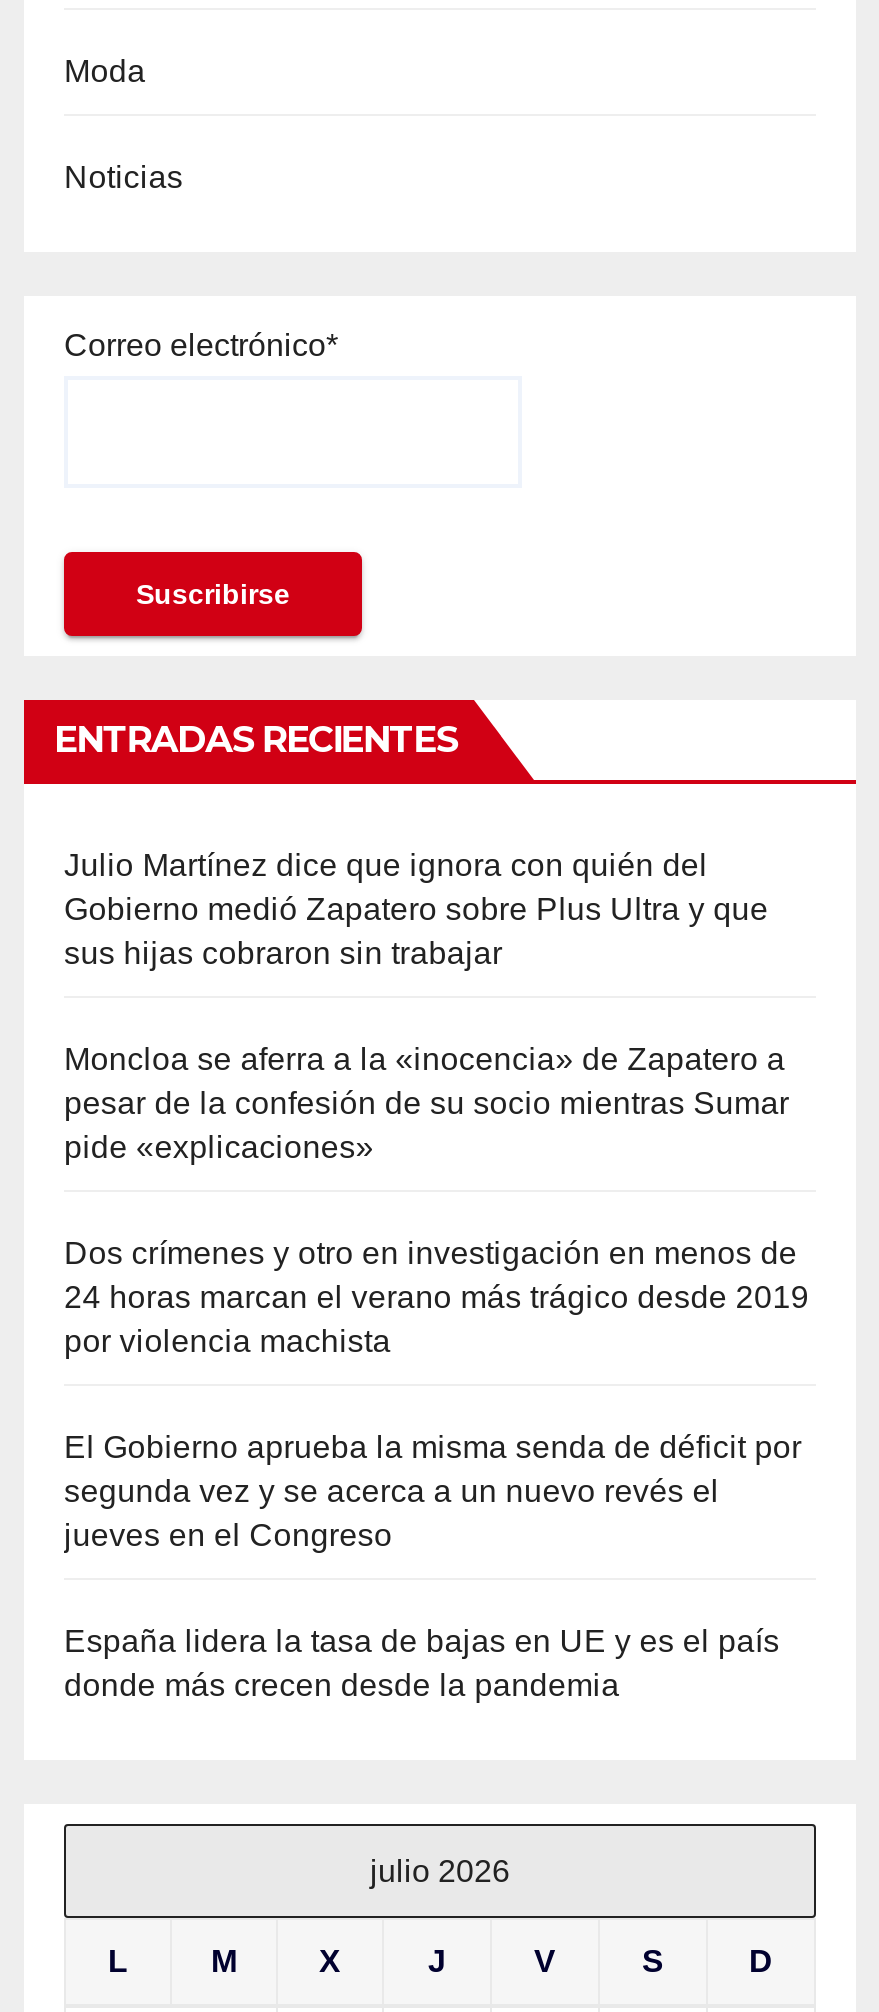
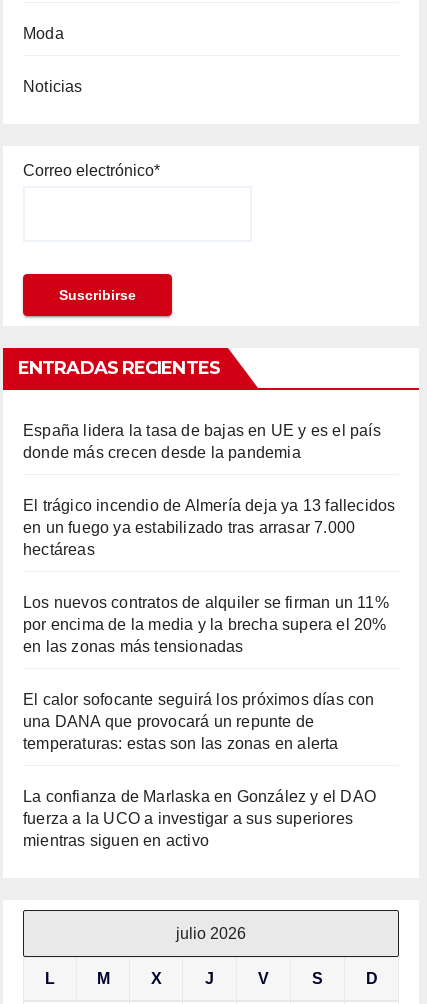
- Julio Martínez dice que ignora con quién del
- Gobierno medió Zapatero sobre Plus Ultra y que
- sus hijas cobraron sin trabajar
- Moncloa se aferra a la «inocencia» de Zapatero a
- pesar de la confesión de su socio mientras Sumar
- pide «explicaciones»
- Dos crímenes y otro en investigación en menos de
- 24 horas marcan el verano más trágico desde 2019
- por violencia machista
- El Gobierno aprueba la misma senda de déficit por
- segunda vez y se acerca a un nuevo revés el
- jueves en el Congreso

moved up: España lidera la tasa de bajas en UE y es el país | donde más crecen desde la pandemia

+ El trágico incendio de Almería deja ya 13 fallecidos
+ en un fuego ya estabilizado tras arrasar 7.000
+ hectáreas
+ Los nuevos contratos de alquiler se firman un 11%
+ por encima de la media y la brecha supera el 20%
+ en las zonas más tensionadas
+ El calor sofocante seguirá los próximos días con
+ una DANA que provocará un repunte de
+ temperaturas: estas son las zonas en alerta
+ La confianza de Marlaska en González y el DAO
+ fuerza a la UCO a investigar a sus superiores
+ mientras siguen en activo
